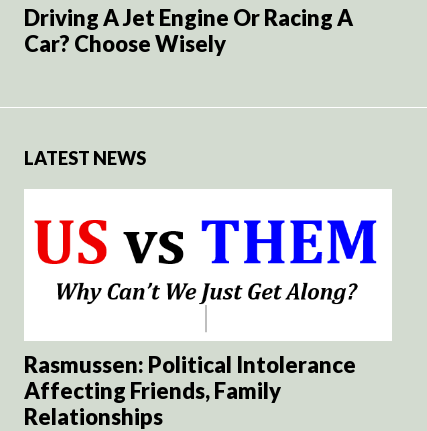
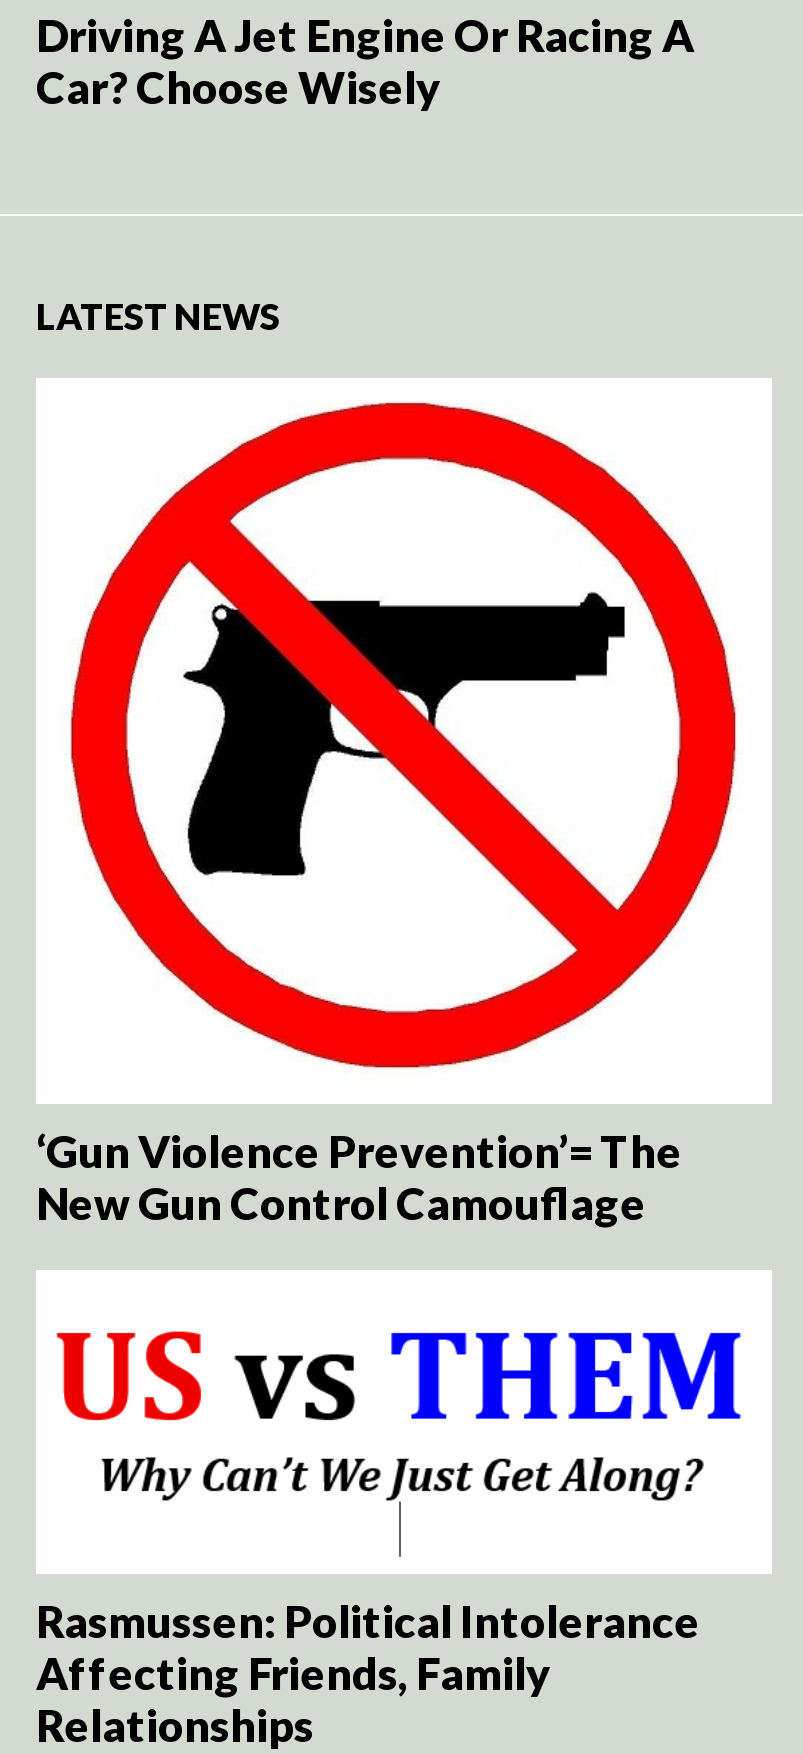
+ [image]
+ ‘Gun Violence Prevention’= The
+ New Gun Control Camouflage
